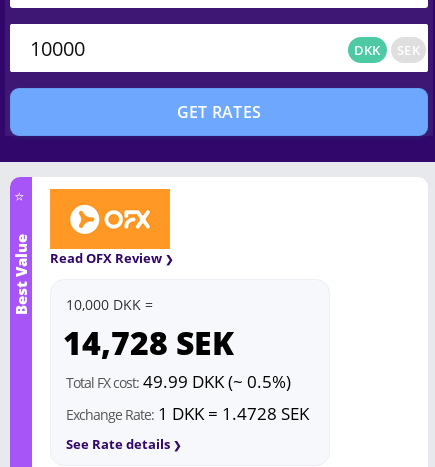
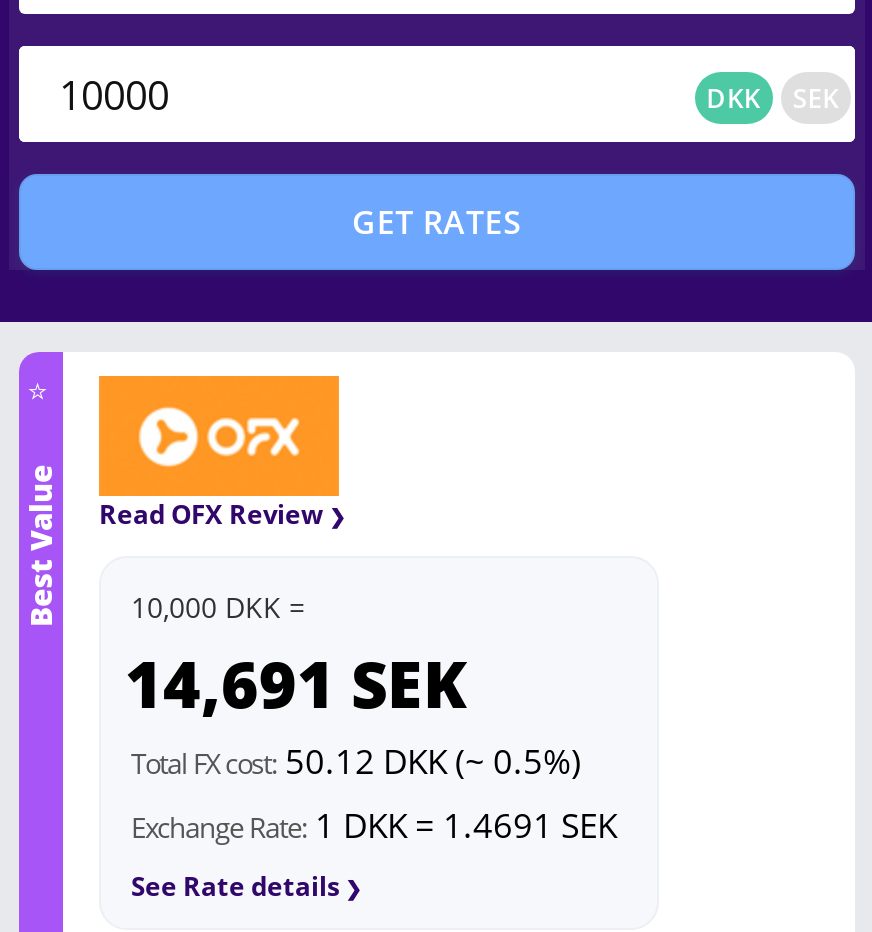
- 14,728 SEK
+ 14,691 SEK

- Total FX cost: 49.99 DKK (~ 0.5%)
+ Total FX cost: 50.12 DKK (~ 0.5%)

- Exchange Rate: 1 DKK = 1.4728 SEK
+ Exchange Rate: 1 DKK = 1.4691 SEK
